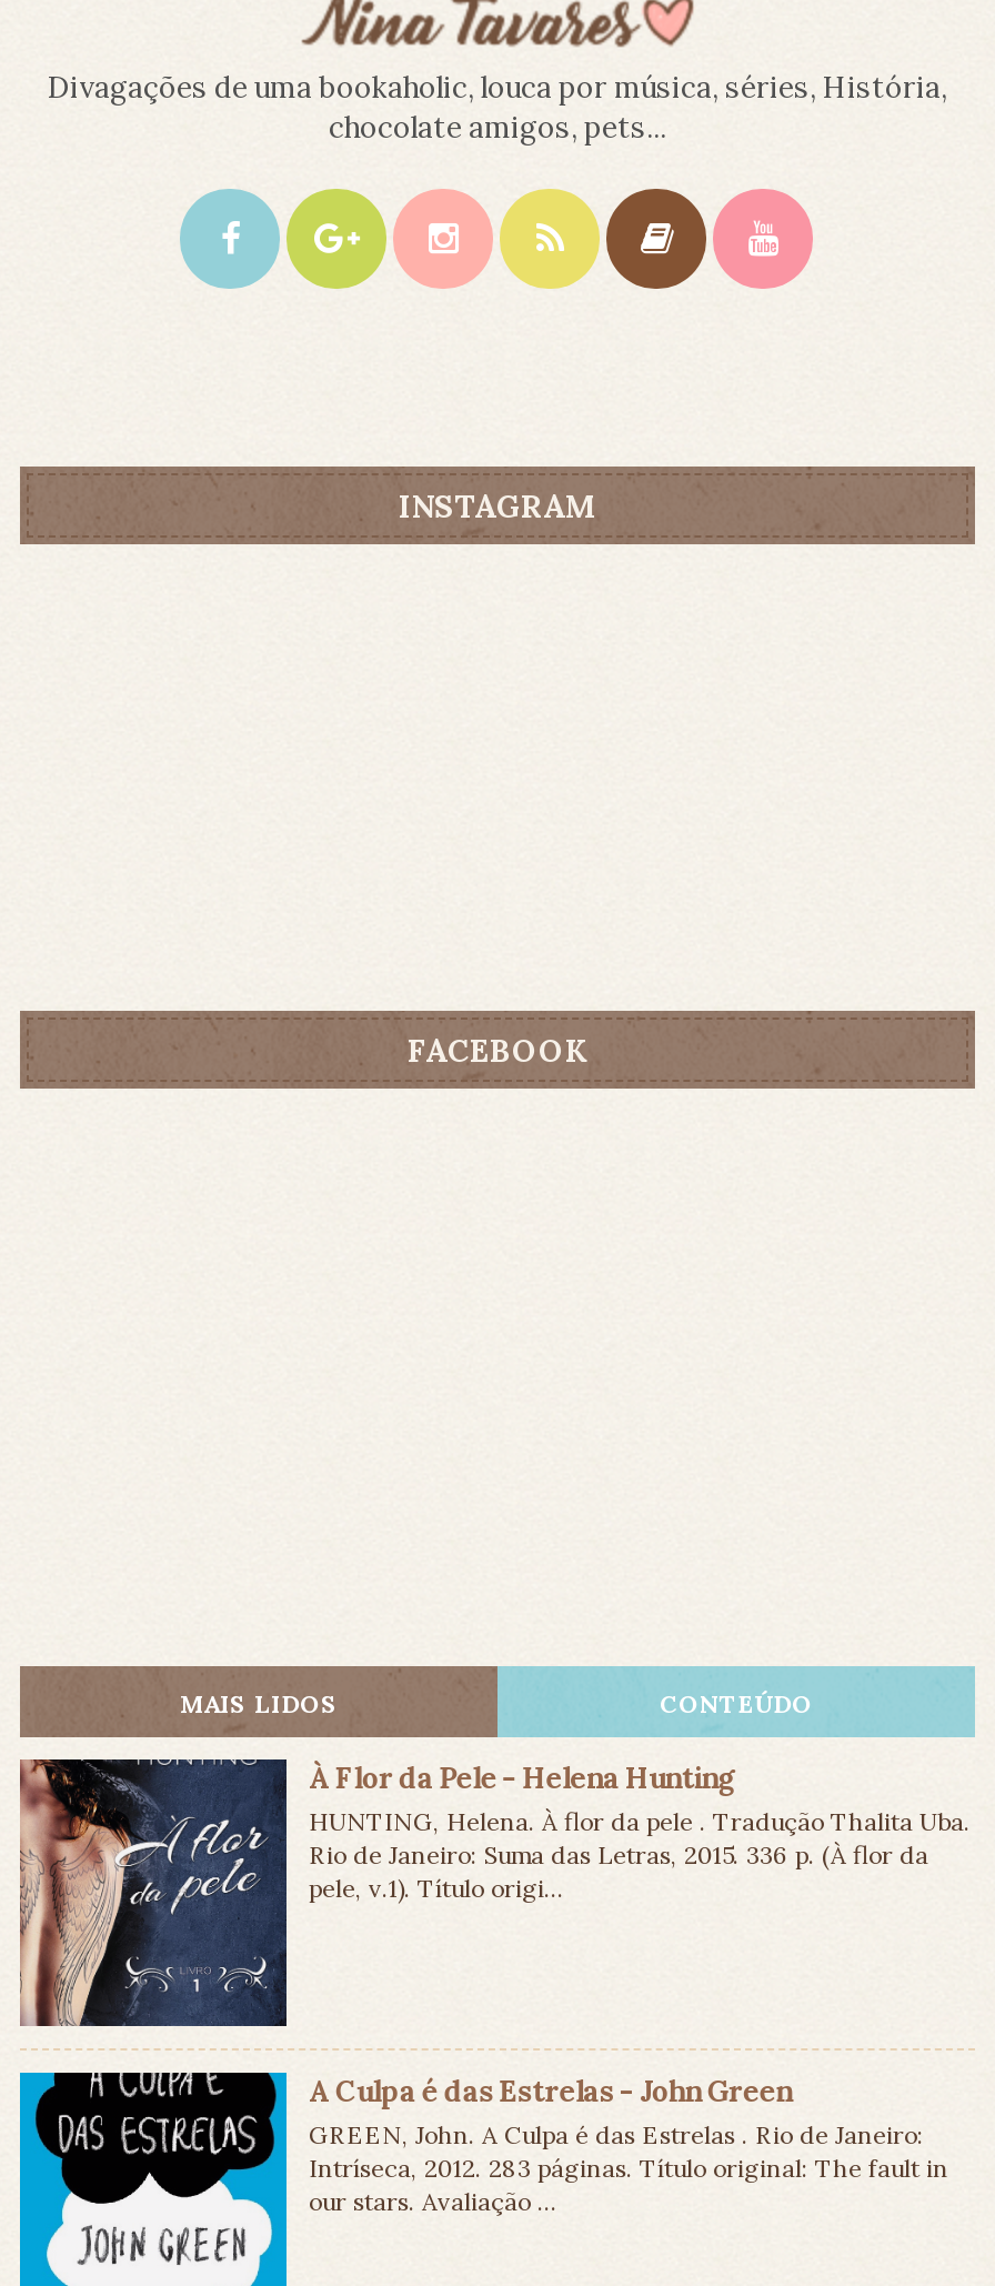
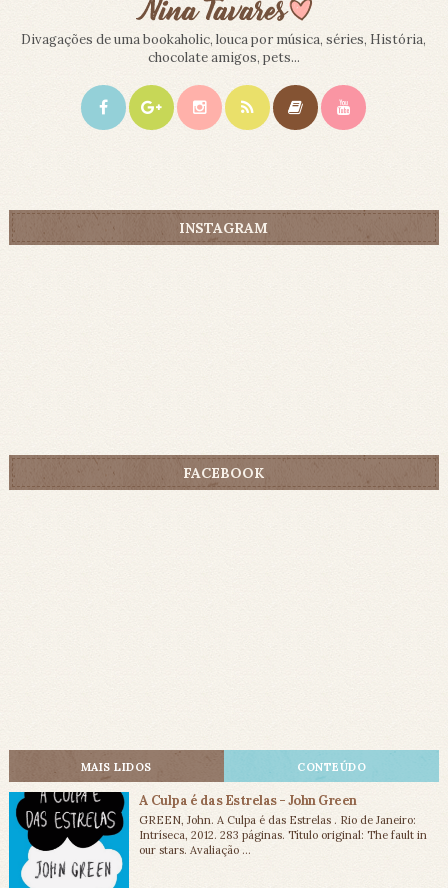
- [image]
- À Flor da Pele - Helena Hunting
- HUNTING, Helena. À flor da pele . Tradução Thalita Uba.
- Rio de Janeiro: Suma das Letras, 2015. 336 p. (À flor da
- pele, v.1). Título origi...
